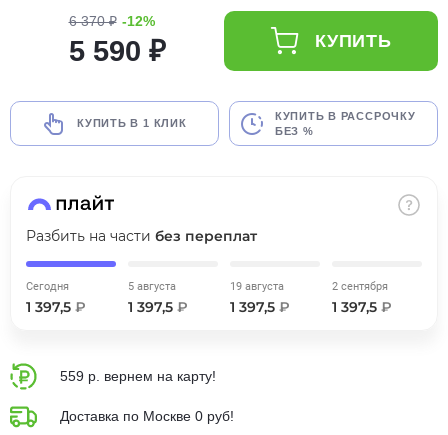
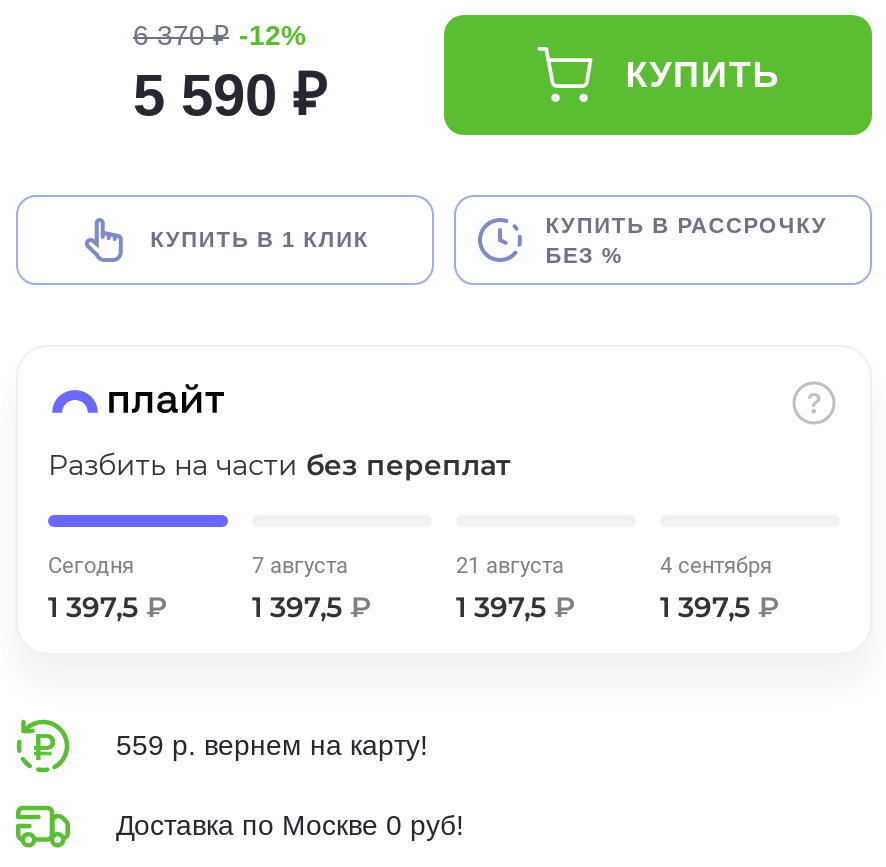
- 5 августа
+ 7 августа

- 19 августа
+ 21 августа

- 2 сентября
+ 4 сентября
